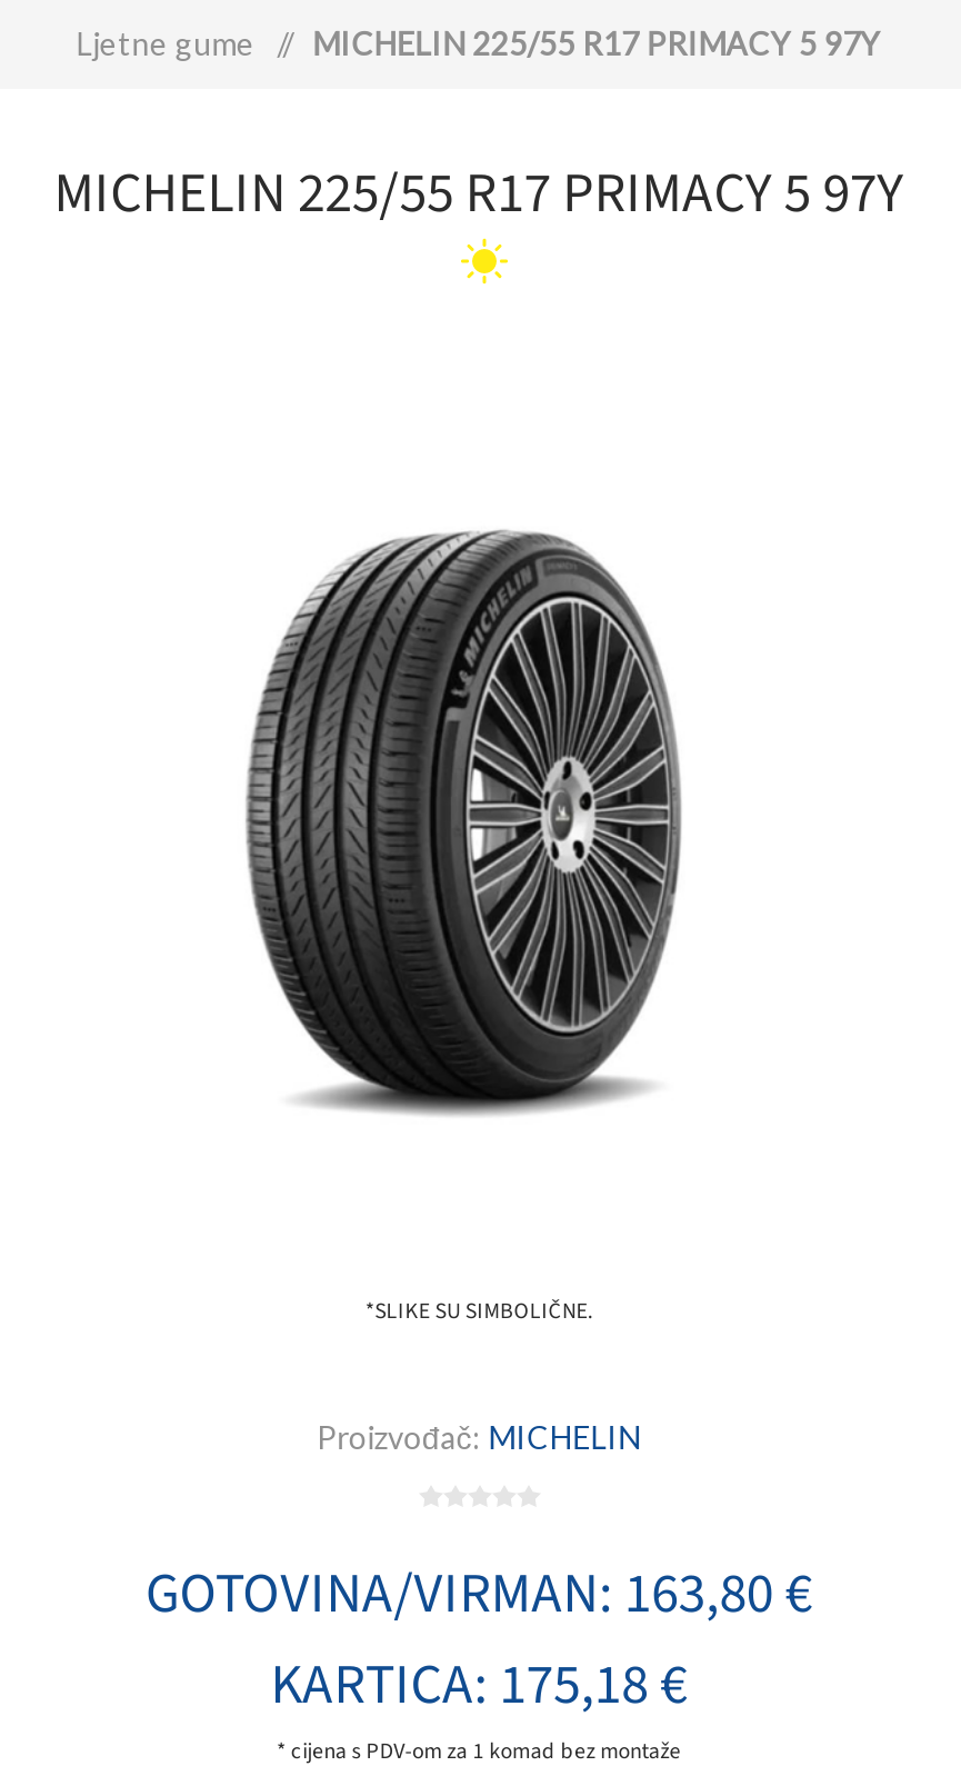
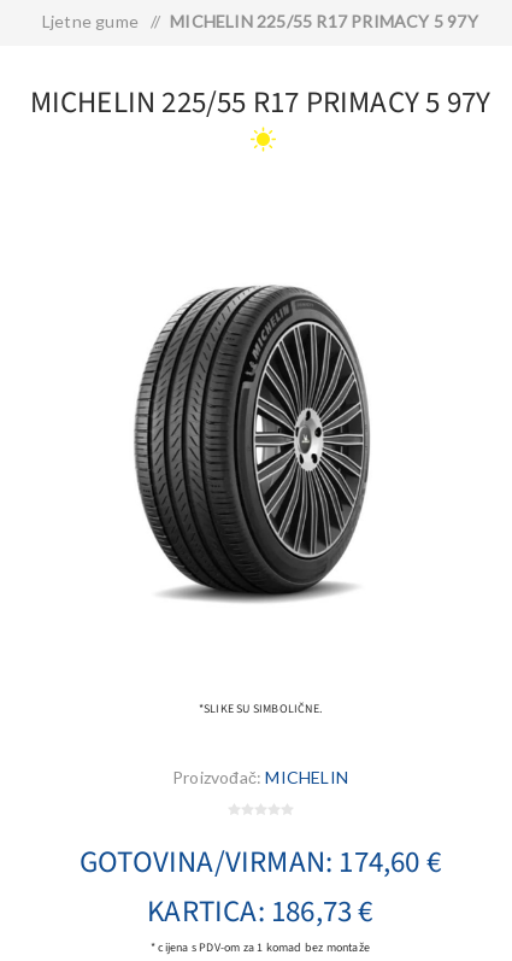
- GOTOVINA/VIRMAN: 163,80 €
+ GOTOVINA/VIRMAN: 174,60 €

- KARTICA: 175,18 €
+ KARTICA: 186,73 €
